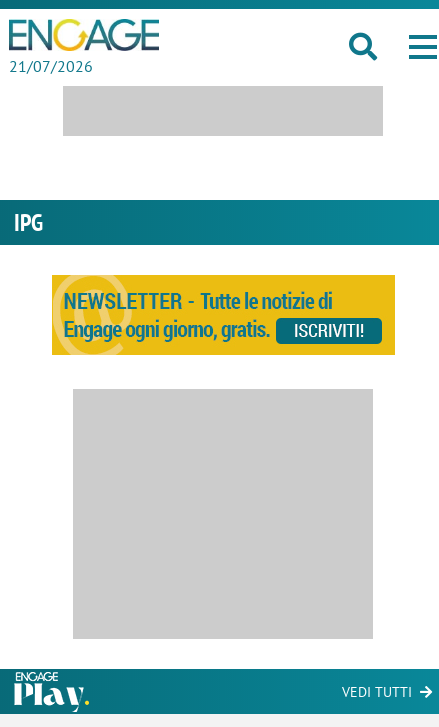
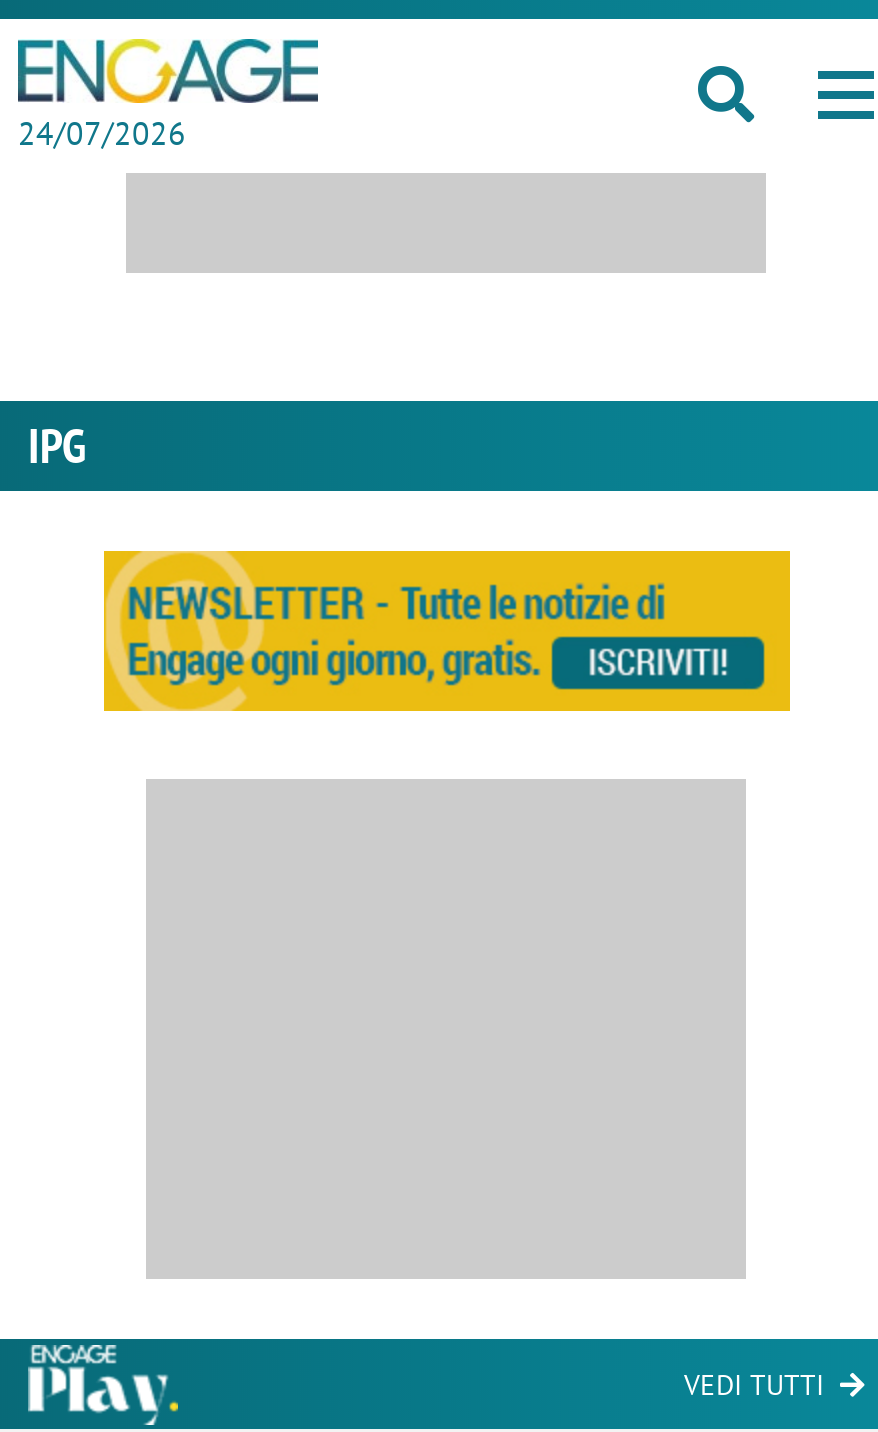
- 21/07/2026
+ 24/07/2026
